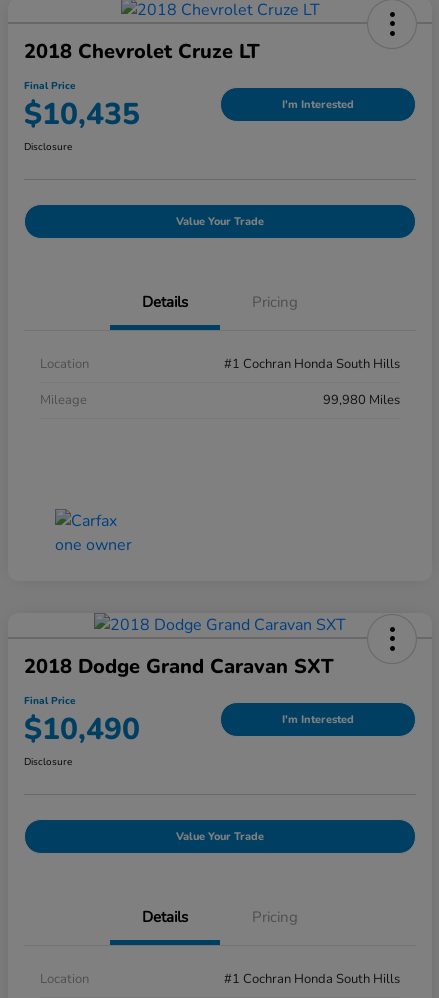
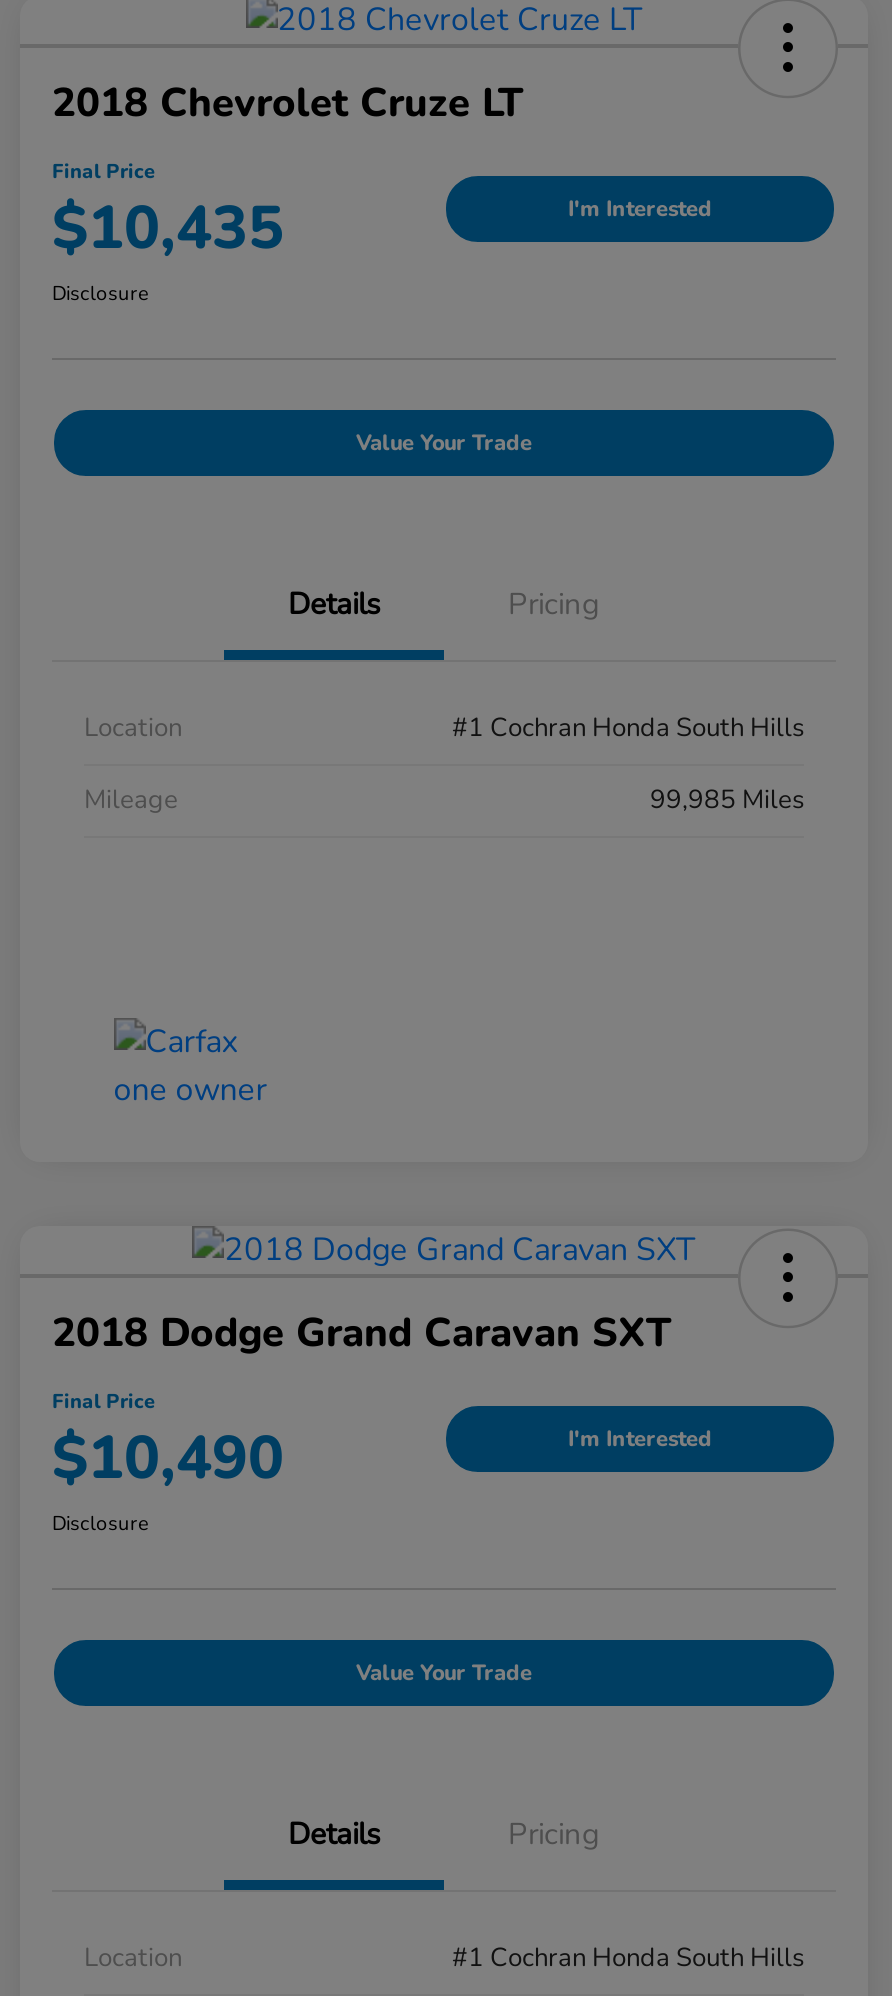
- 99,980 Miles
+ 99,985 Miles
